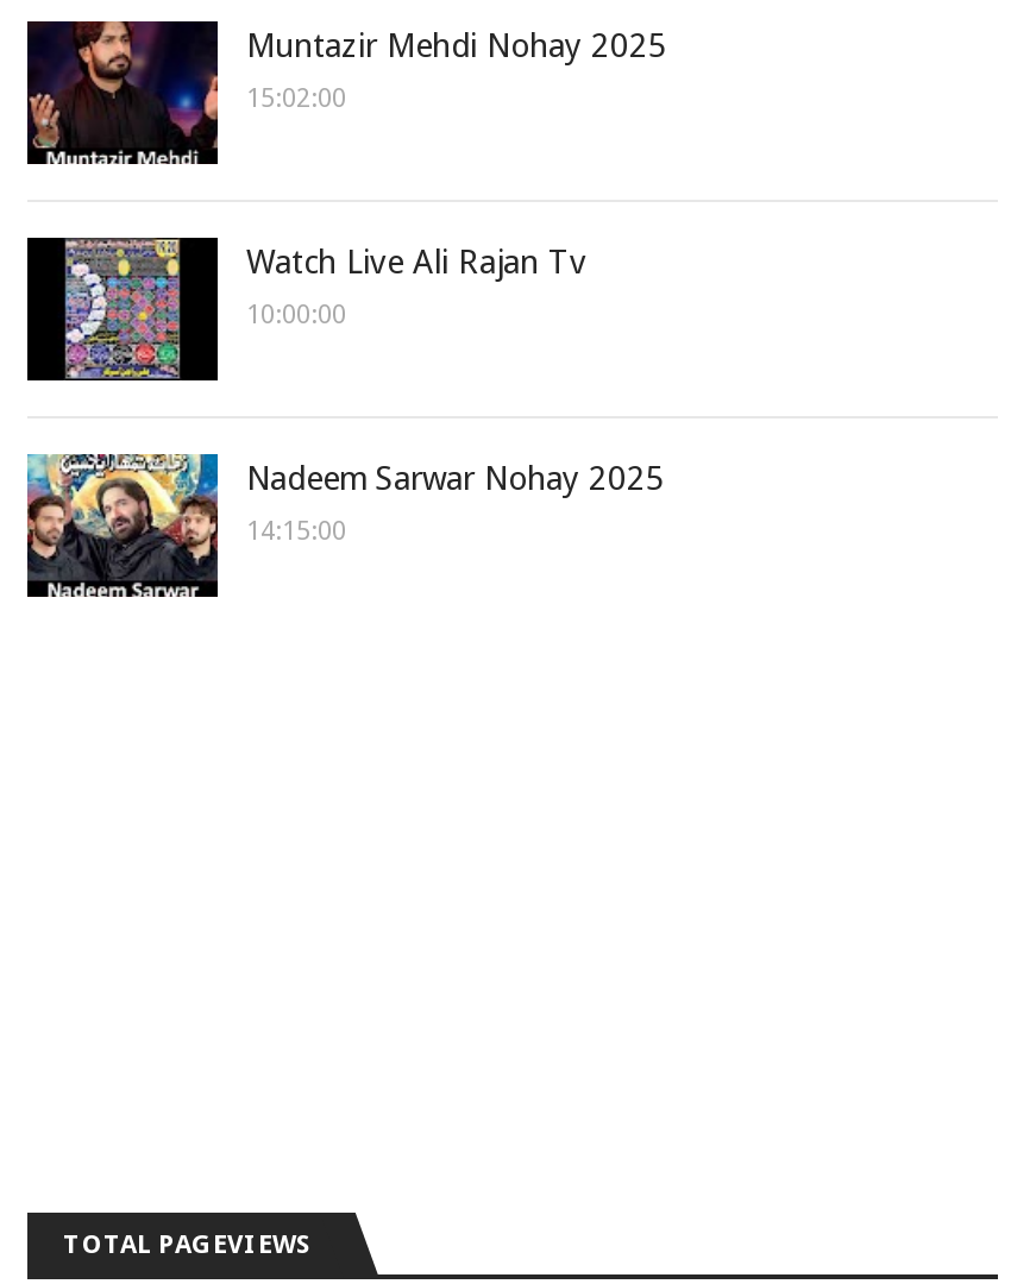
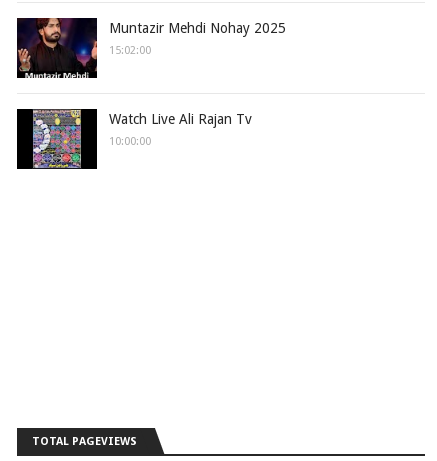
- [image]
- Nadeem Sarwar Nohay 2025
- 14:15:00
